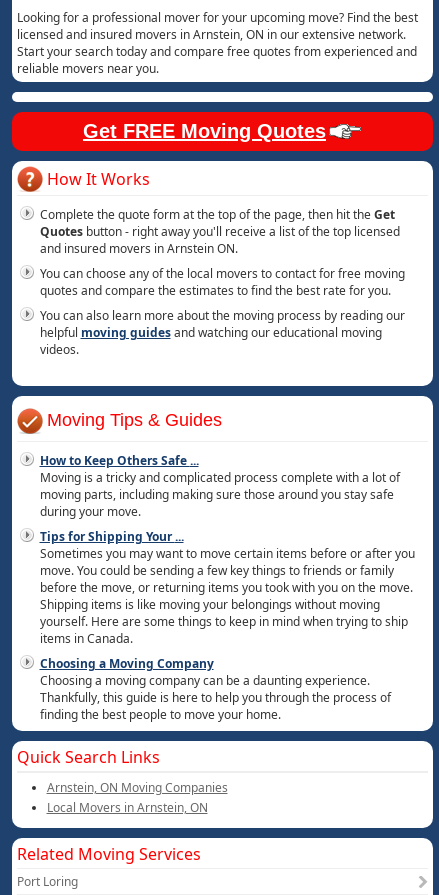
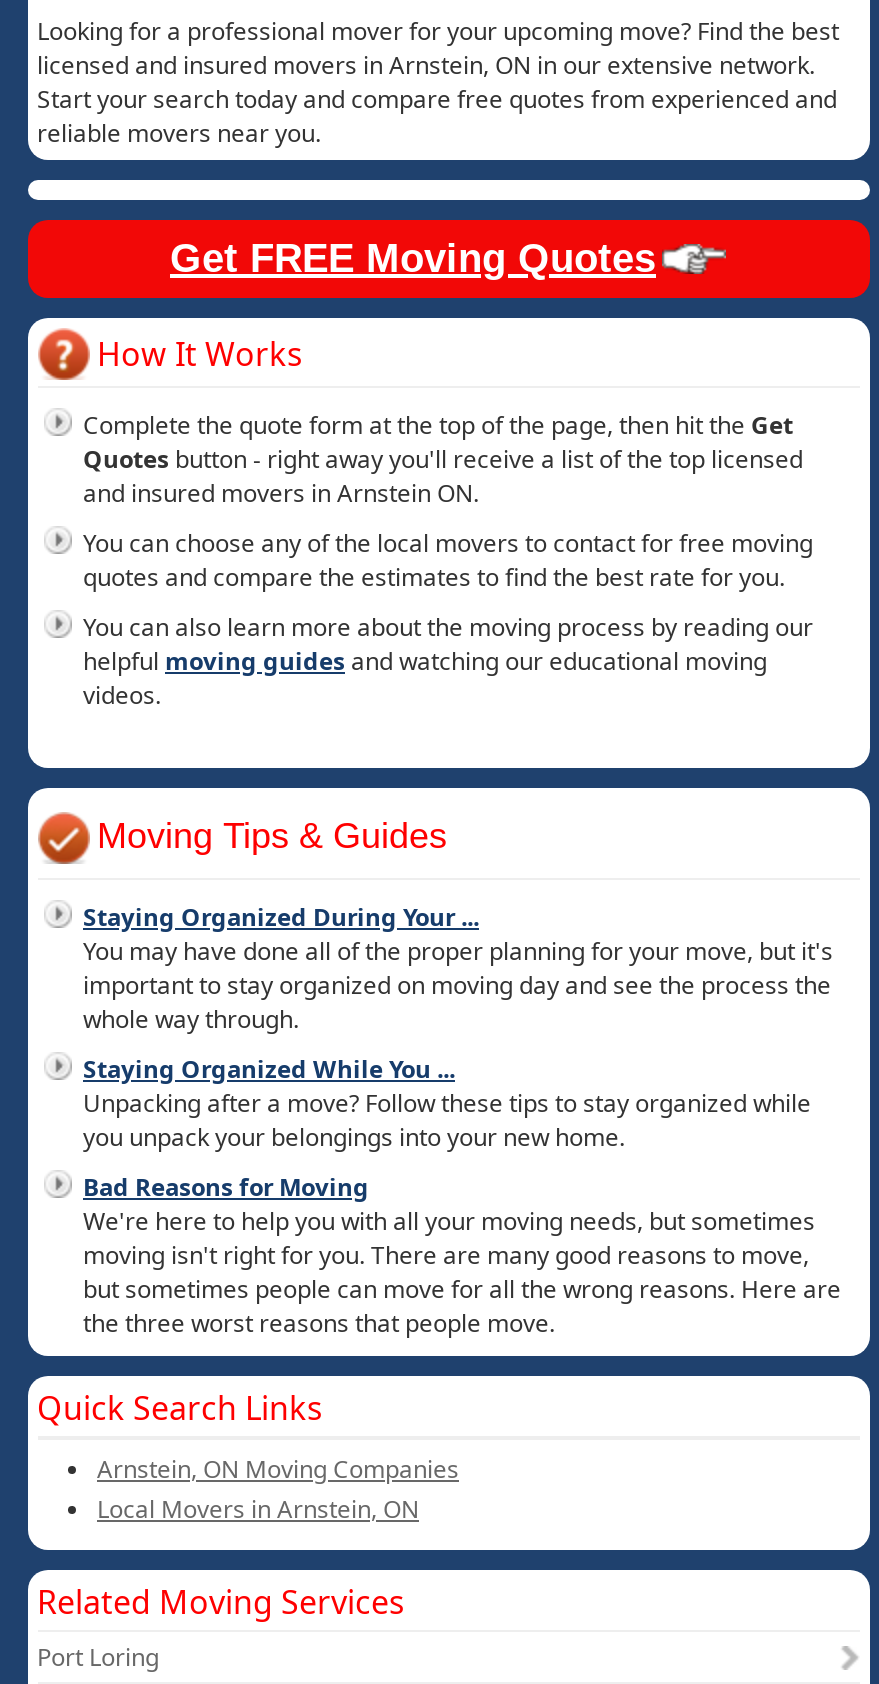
- How to Keep Others Safe...
- Moving is a tricky and complicated process complete with a lot of
- moving parts, including making sure those around you stay safe
- during your move.
+ Staying Organized During Your...
+ You may have done all of the proper planning for your move, but it's
+ important to stay organized on moving day and see the process the
+ whole way through.

- Tips for Shipping Your...
- Sometimes you may want to move certain items before or after you
- move. You could be sending a few key things to friends or family
- before the move, or returning items you took with you on the move.
- Shipping items is like moving your belongings without moving
- yourself. Here are some things to keep in mind when trying to ship
- items in Canada.
+ Staying Organized While You...
+ Unpacking after a move? Follow these tips to stay organized while
+ you unpack your belongings into your new home.

- Choosing a Moving Company
- Choosing a moving company can be a daunting experience.
- Thankfully, this guide is here to help you through the process of
- finding the best people to move your home.
+ Bad Reasons for Moving
+ We're here to help you with all your moving needs, but sometimes
+ moving isn't right for you. There are many good reasons to move,
+ but sometimes people can move for all the wrong reasons. Here are
+ the three worst reasons that people move.
